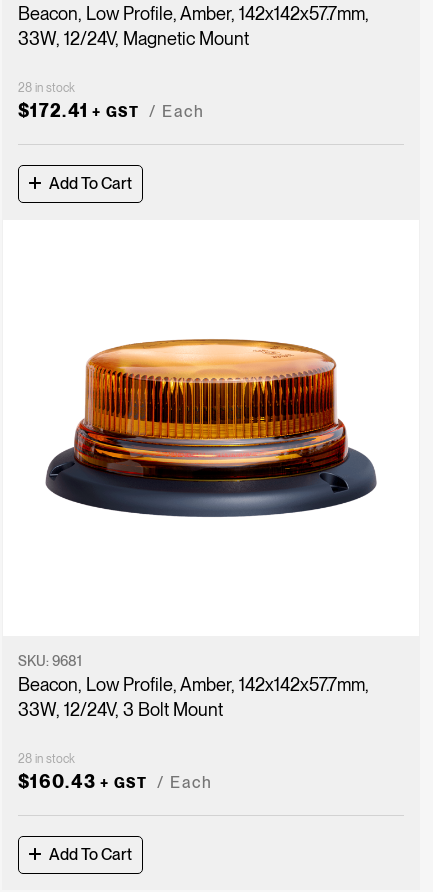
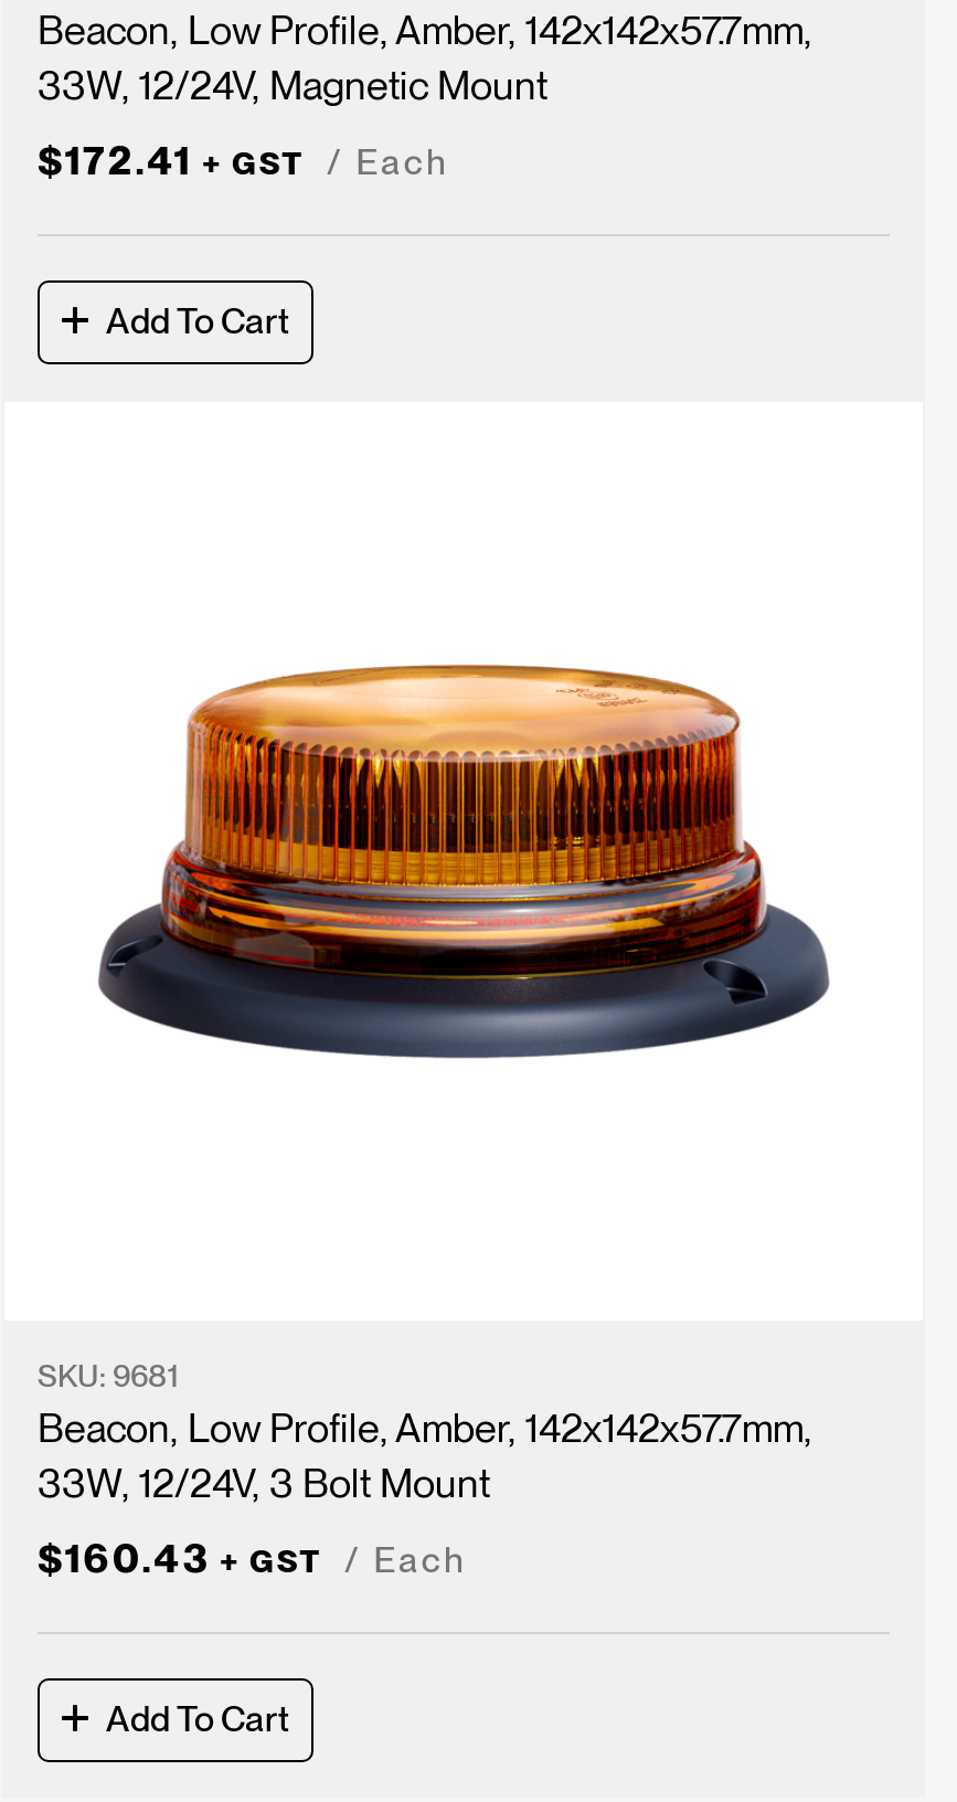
- 28 in stock

- 28 in stock
